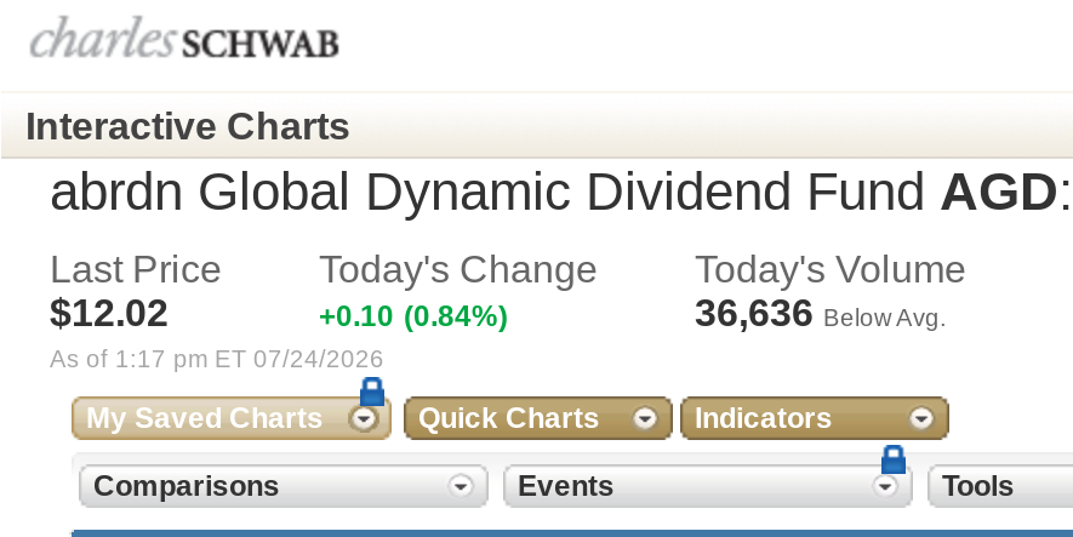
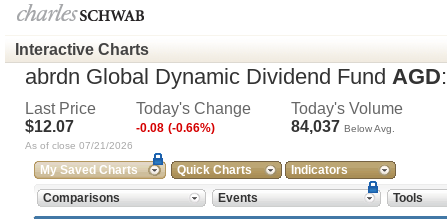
- $12.02
- +0.10 (0.84%)
- 36,636 Below Avg.
- As of 1:17 pm ET 07/24/2026
+ $12.07
+ -0.08 (-0.66%)
+ 84,037 Below Avg.
+ As of close 07/21/2026
